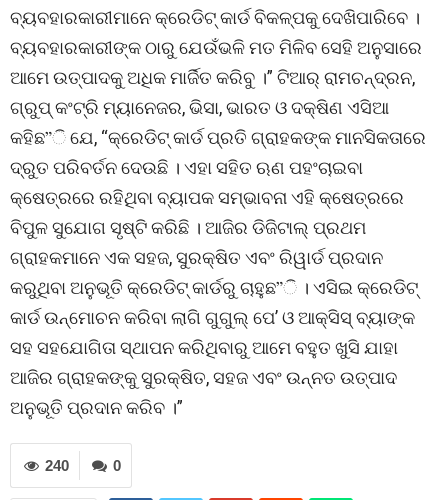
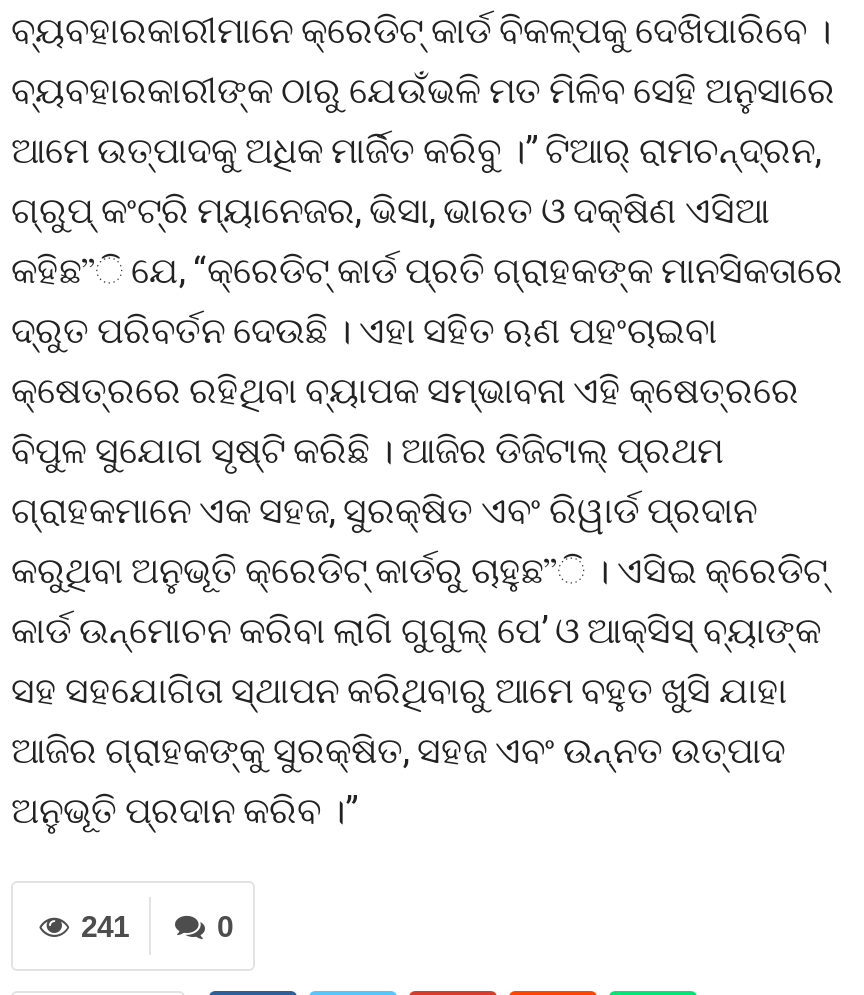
- 240
+ 241
